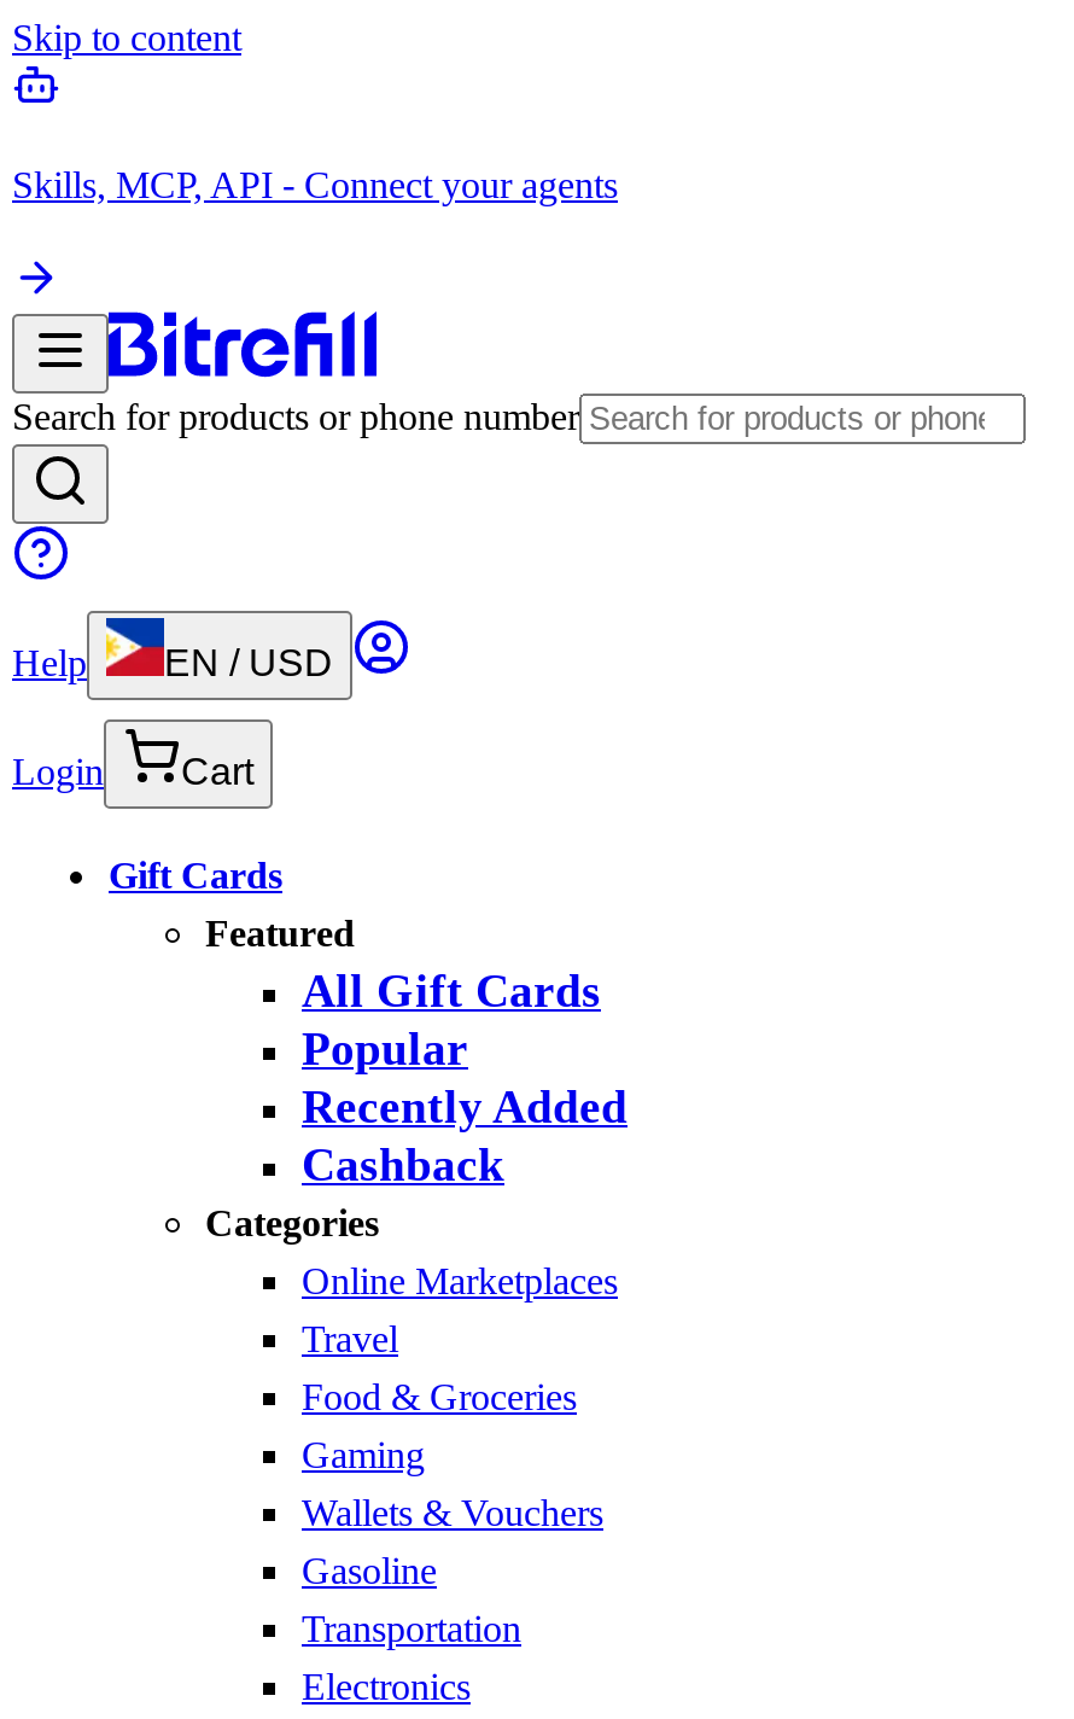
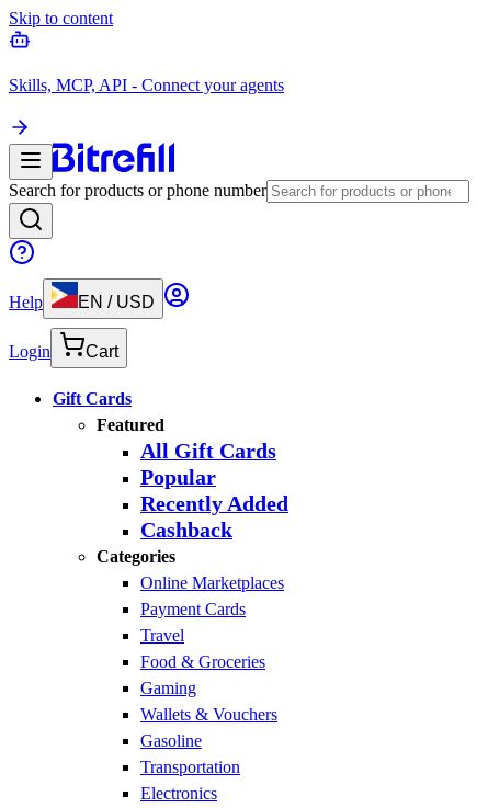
+ Payment Cards
